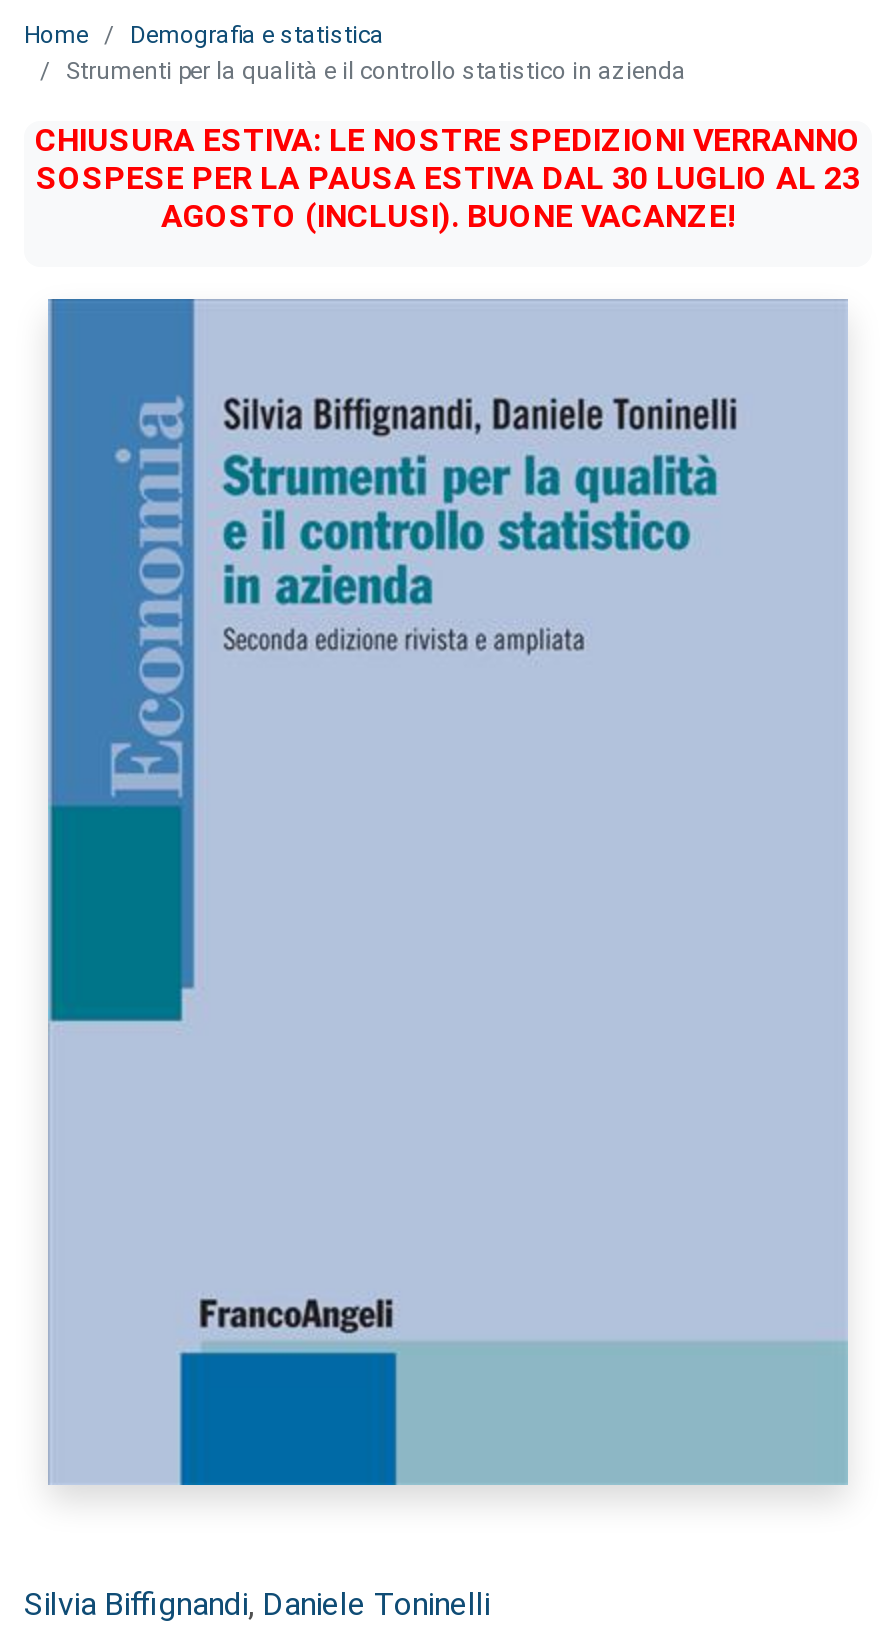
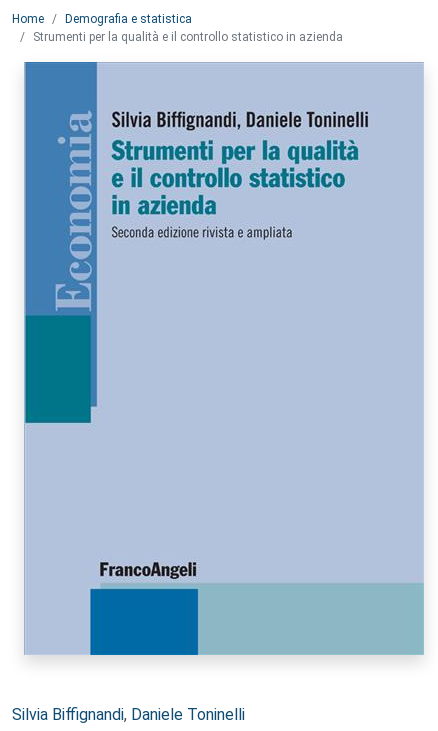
- CHIUSURA ESTIVA: LE NOSTRE SPEDIZIONI VERRANNO
- SOSPESE PER LA PAUSA ESTIVA DAL 30 LUGLIO AL 23
- AGOSTO (INCLUSI). BUONE VACANZE!
